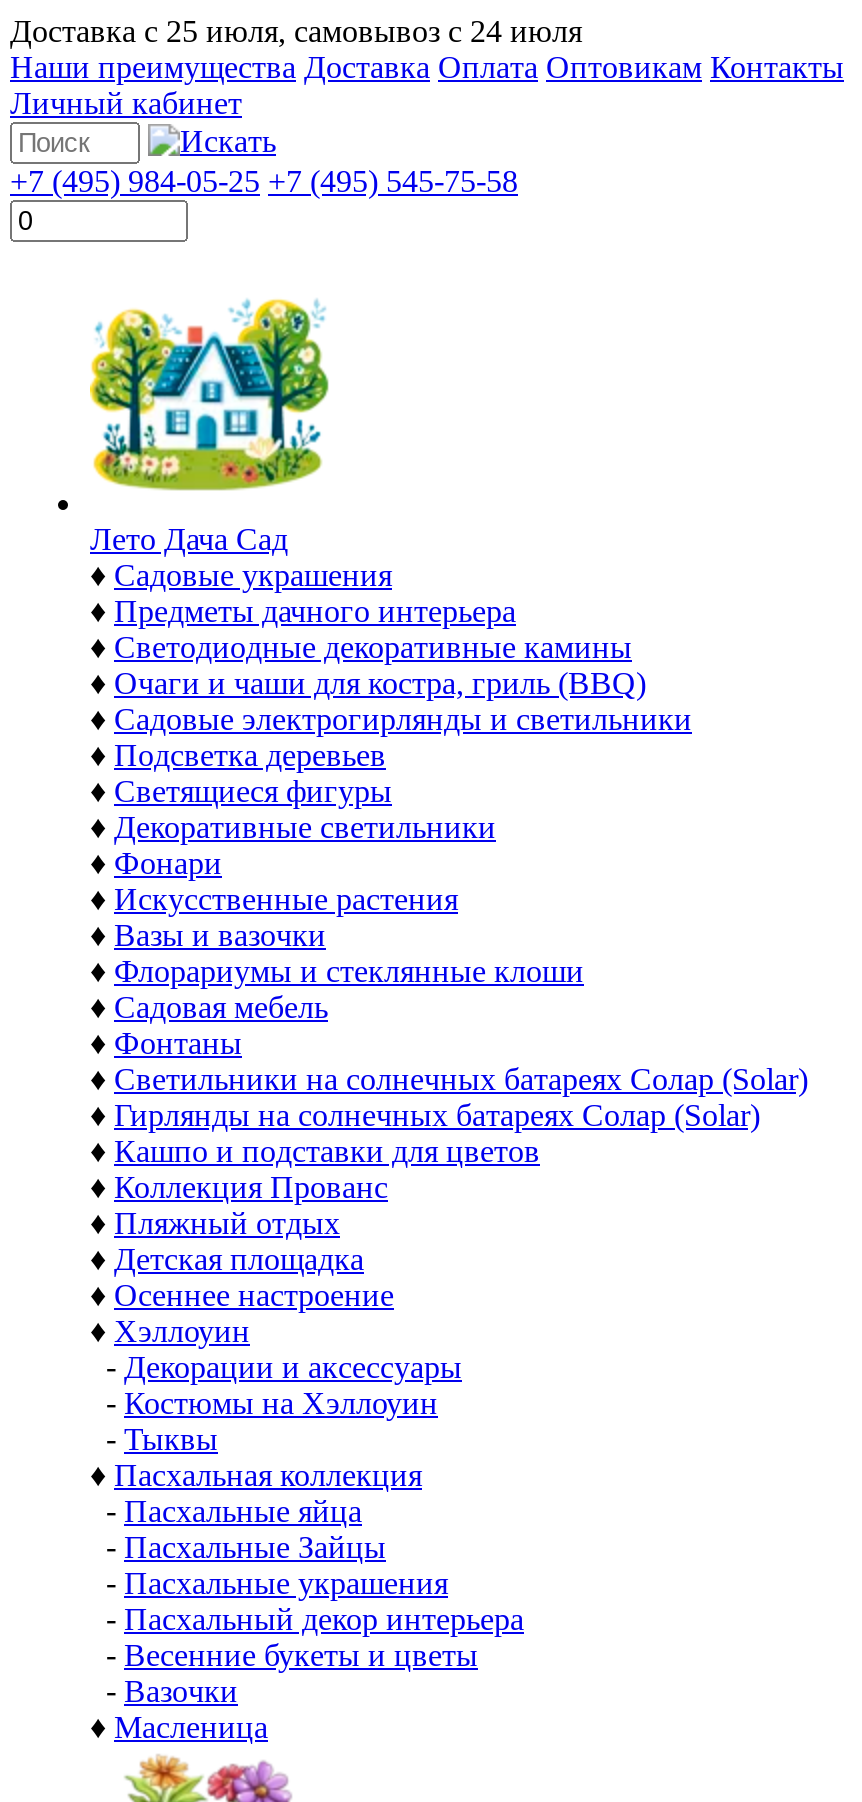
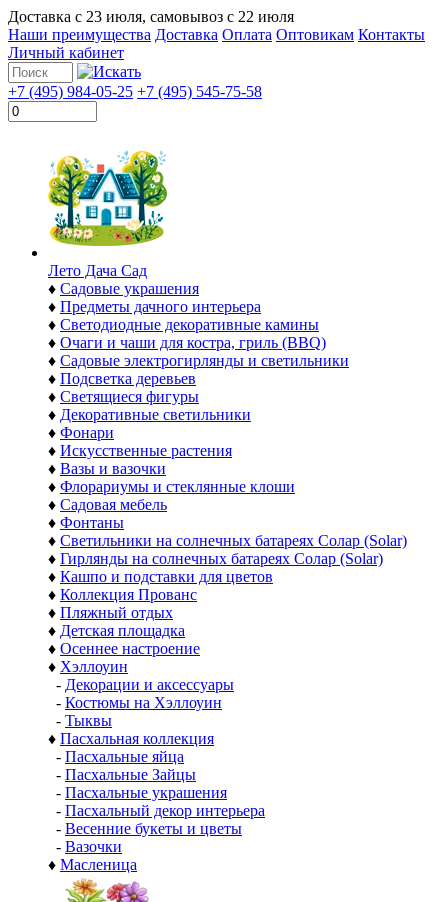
- Доставка с 25 июля, самовывоз с 24 июля
+ Доставка с 23 июля, самовывоз с 22 июля
